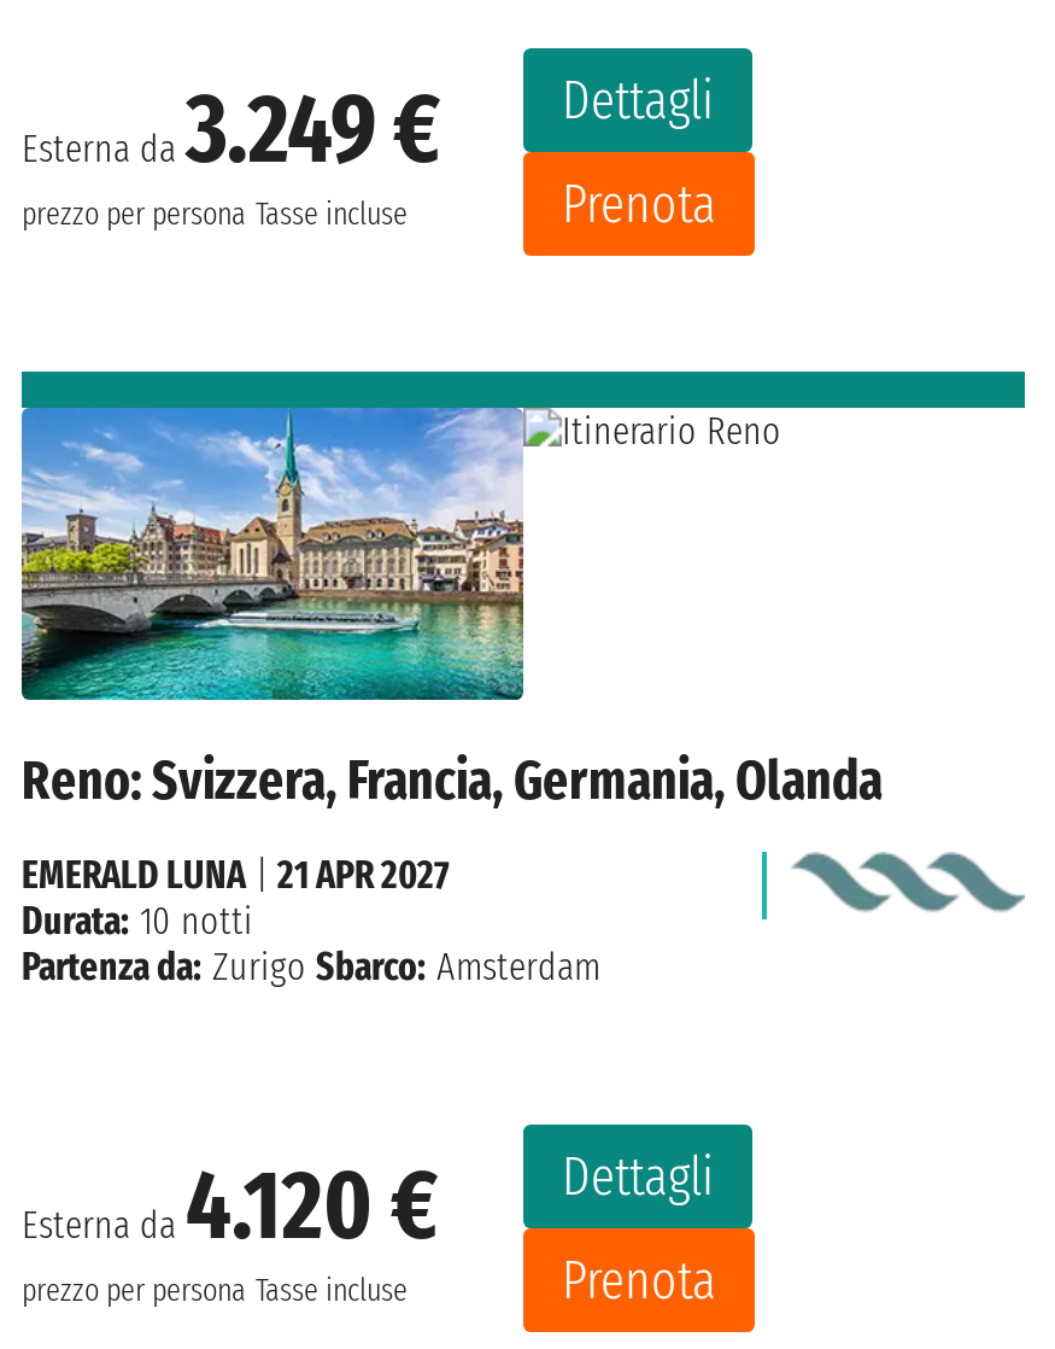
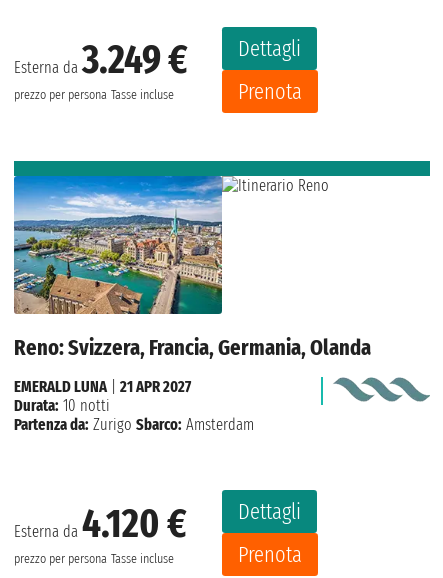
- [image]
+ [image]
